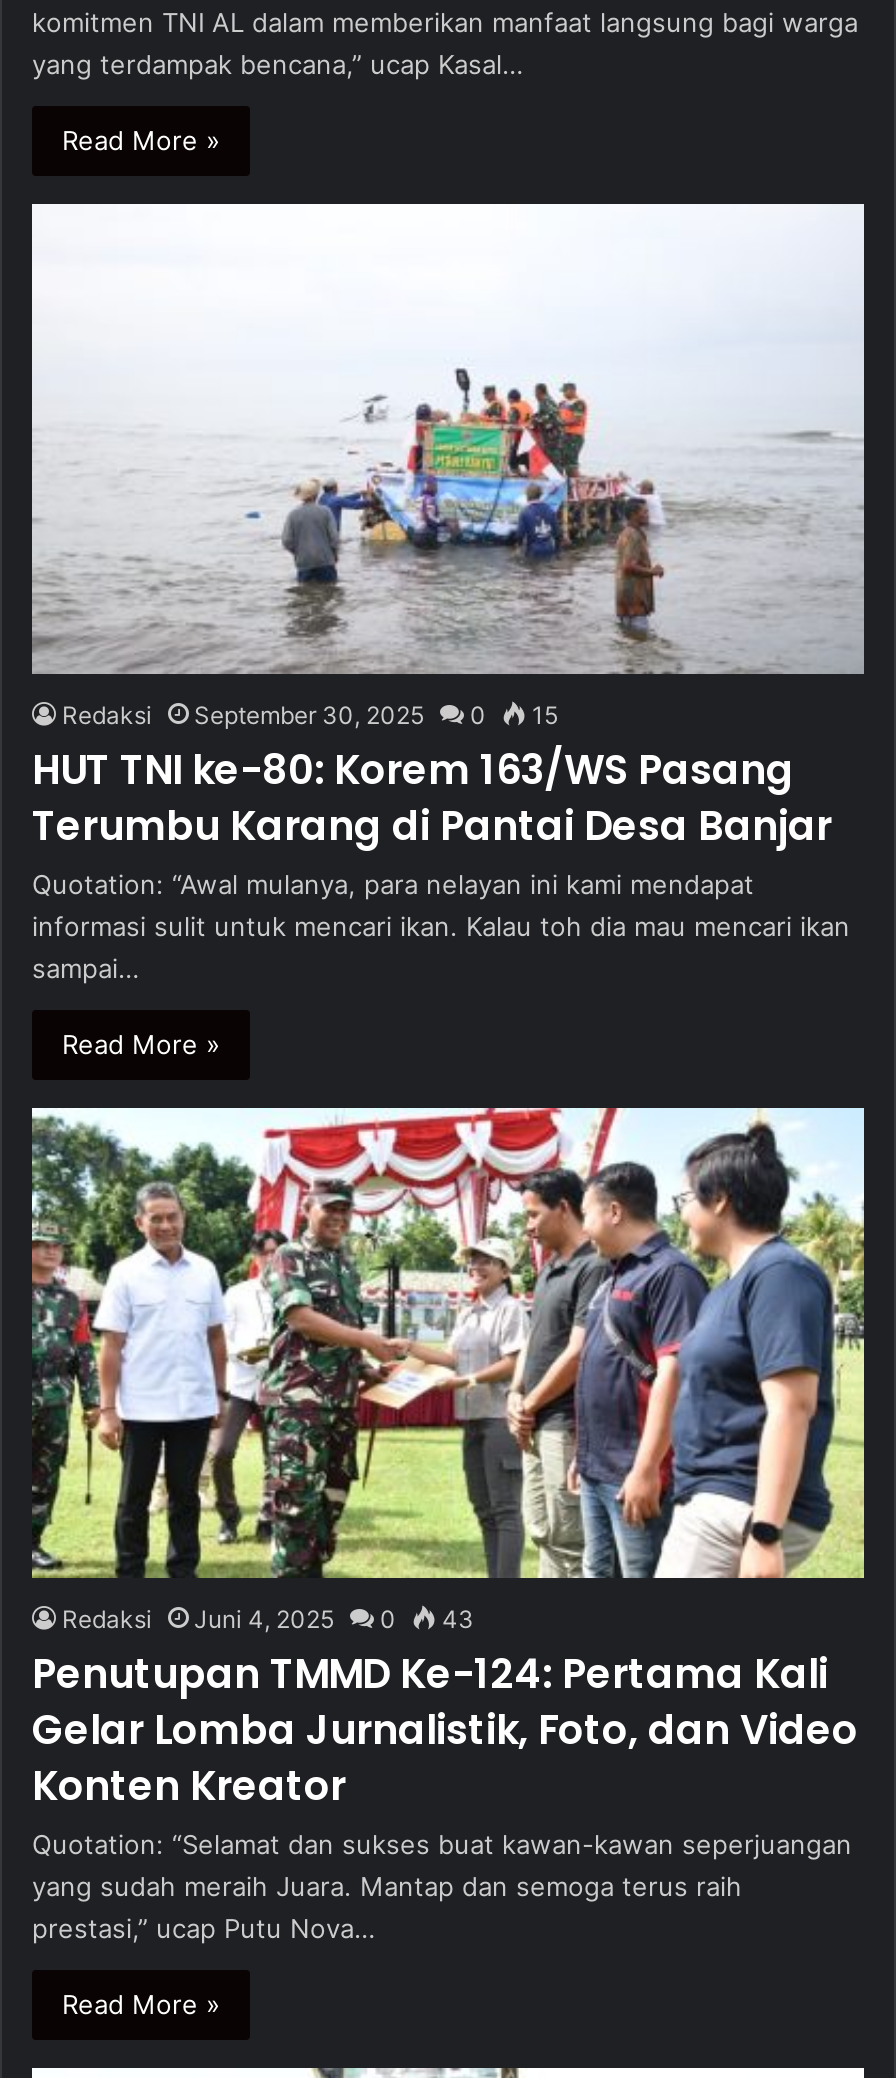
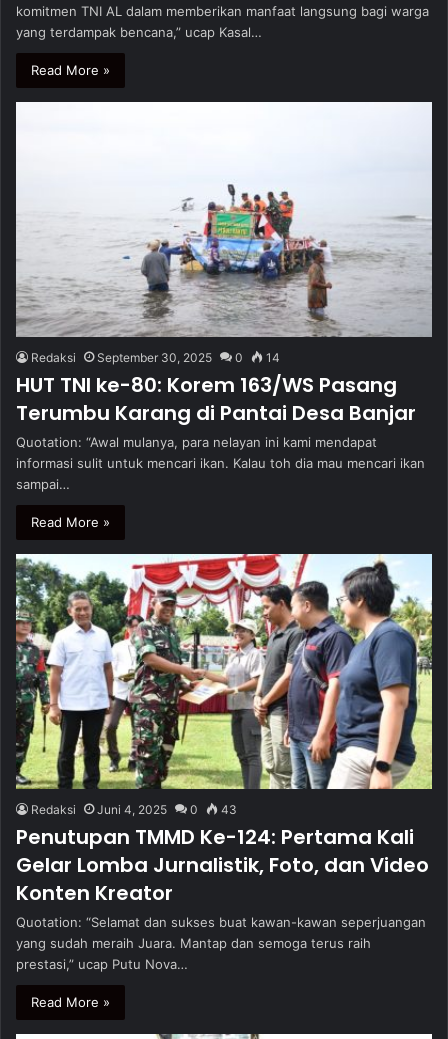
- Redaksi September 30, 2025 0 15
+ Redaksi September 30, 2025 0 14
